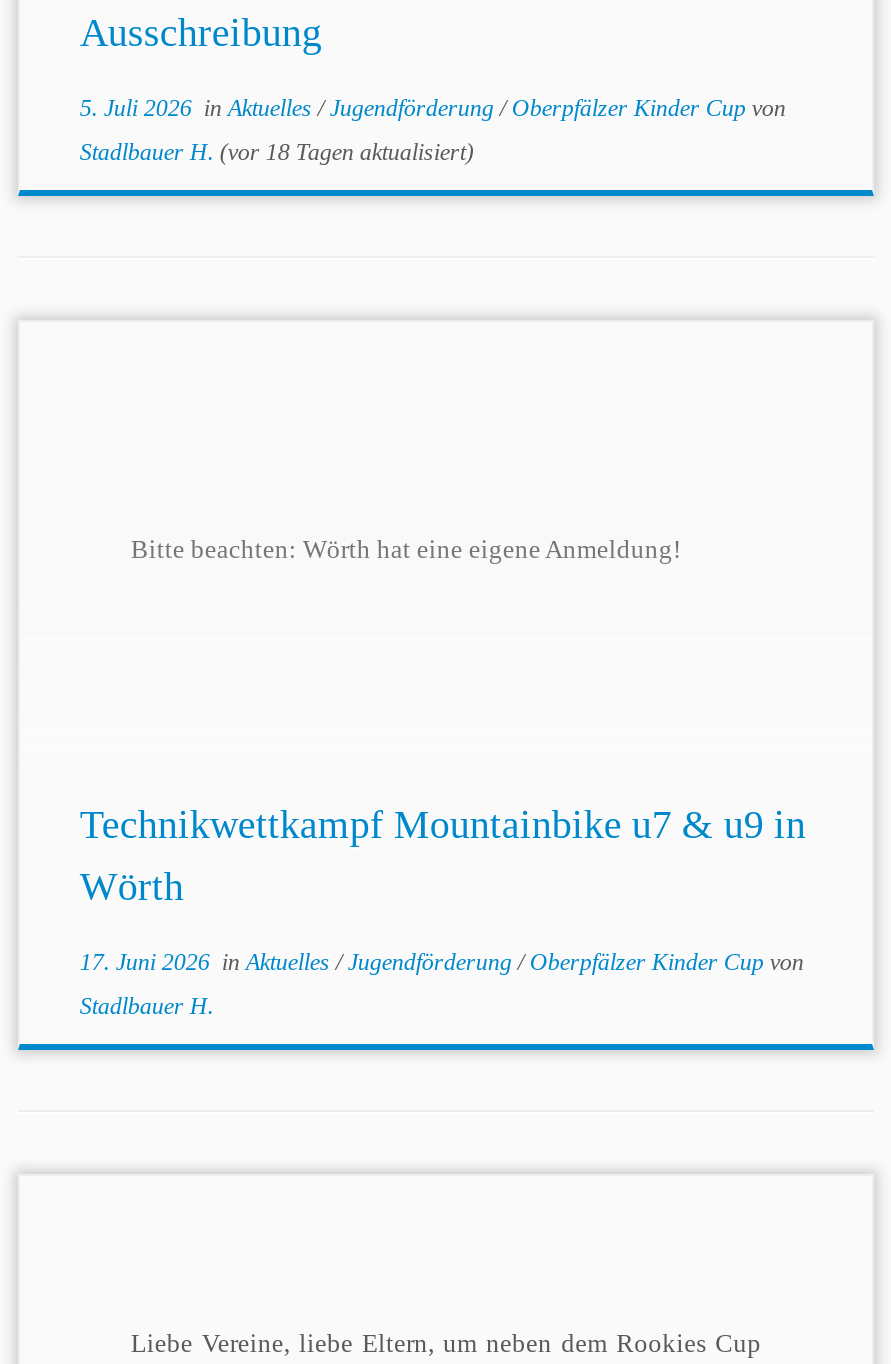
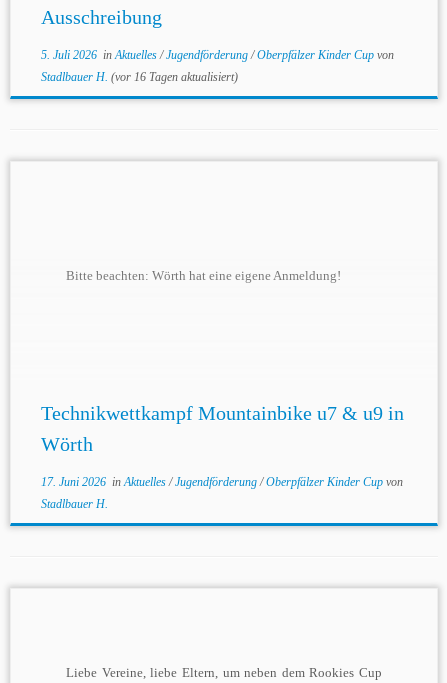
- Stadlbauer H. (vor 18 Tagen aktualisiert)
+ Stadlbauer H. (vor 16 Tagen aktualisiert)
